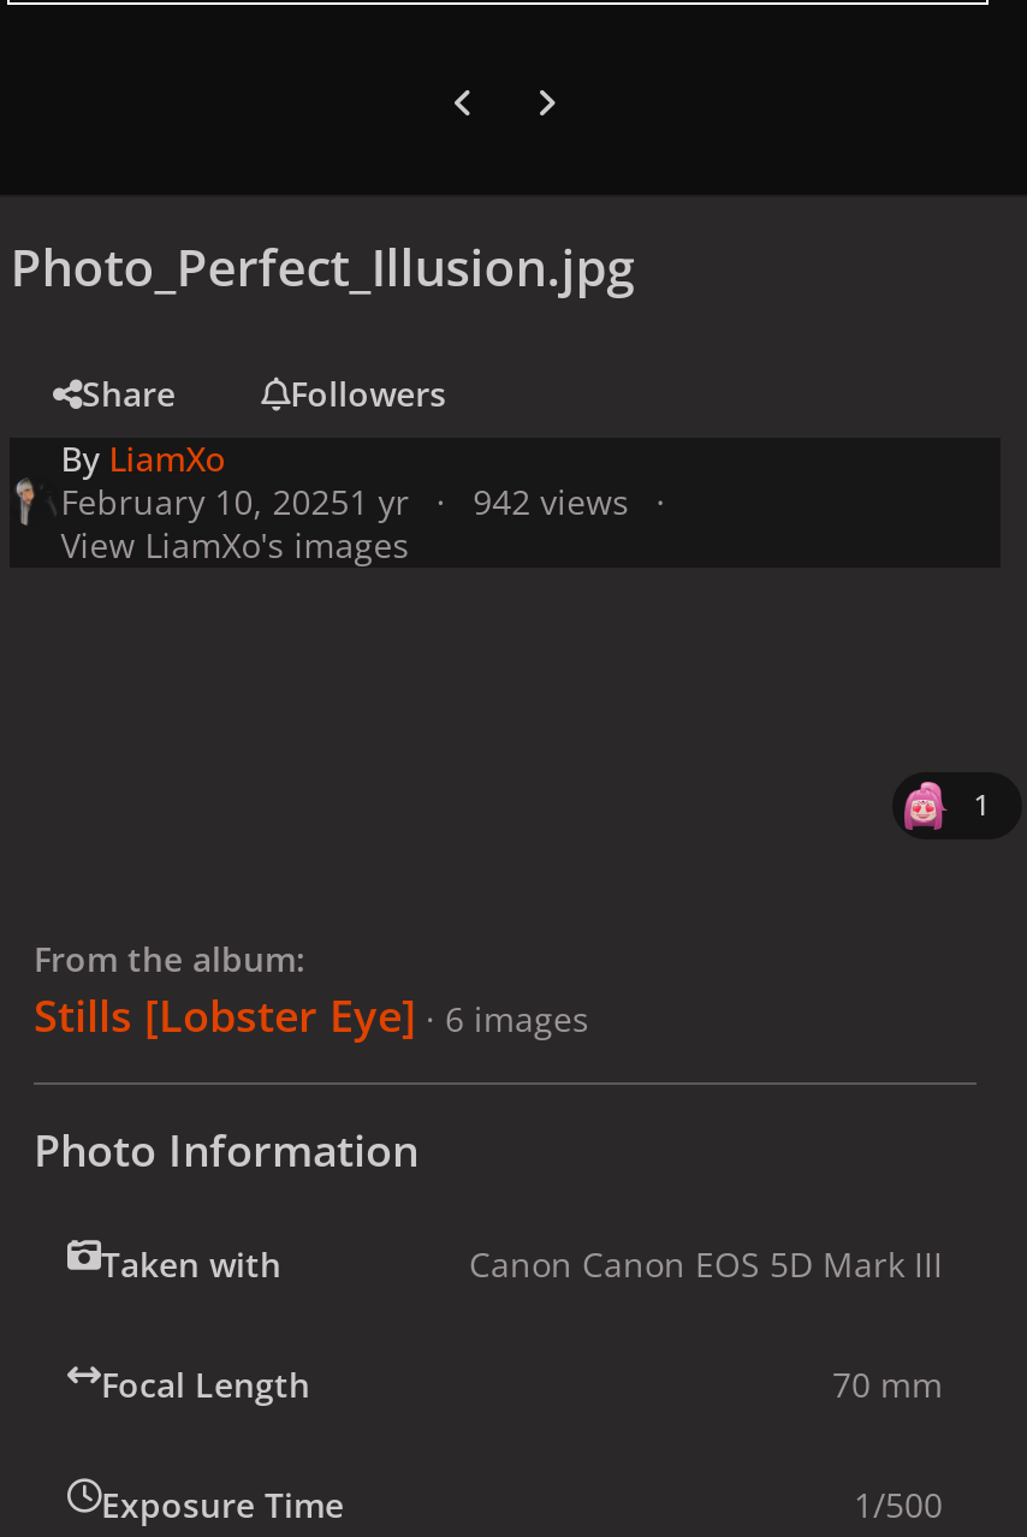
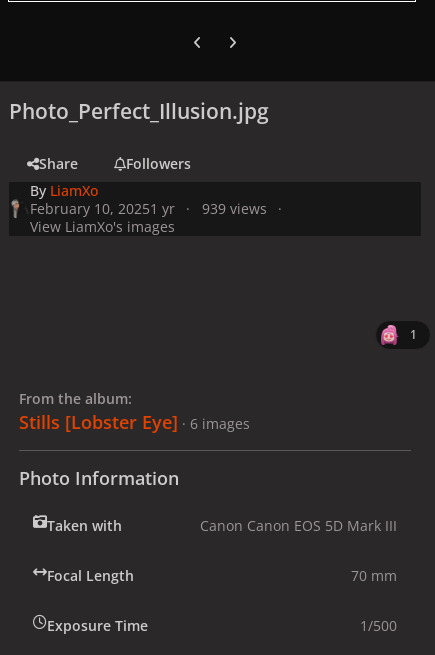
- February 10, 20251 yr 942 views
+ February 10, 20251 yr 939 views
